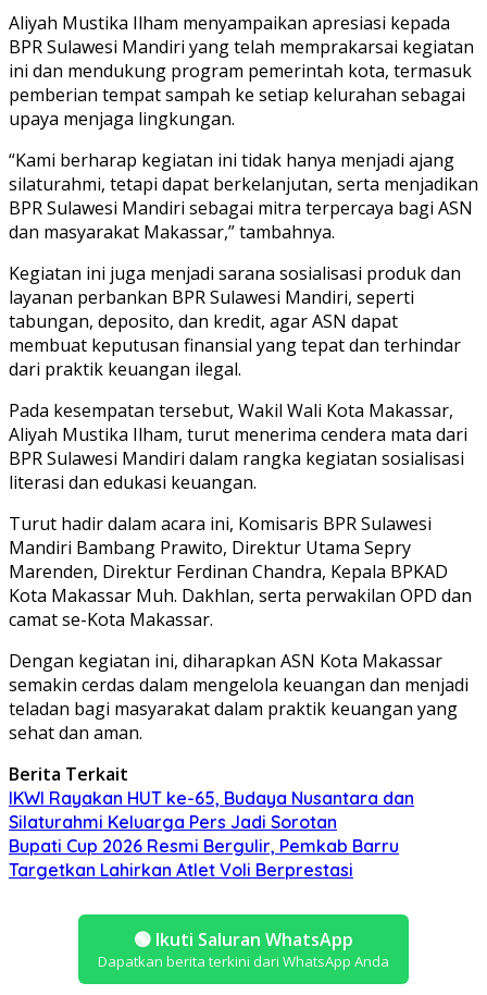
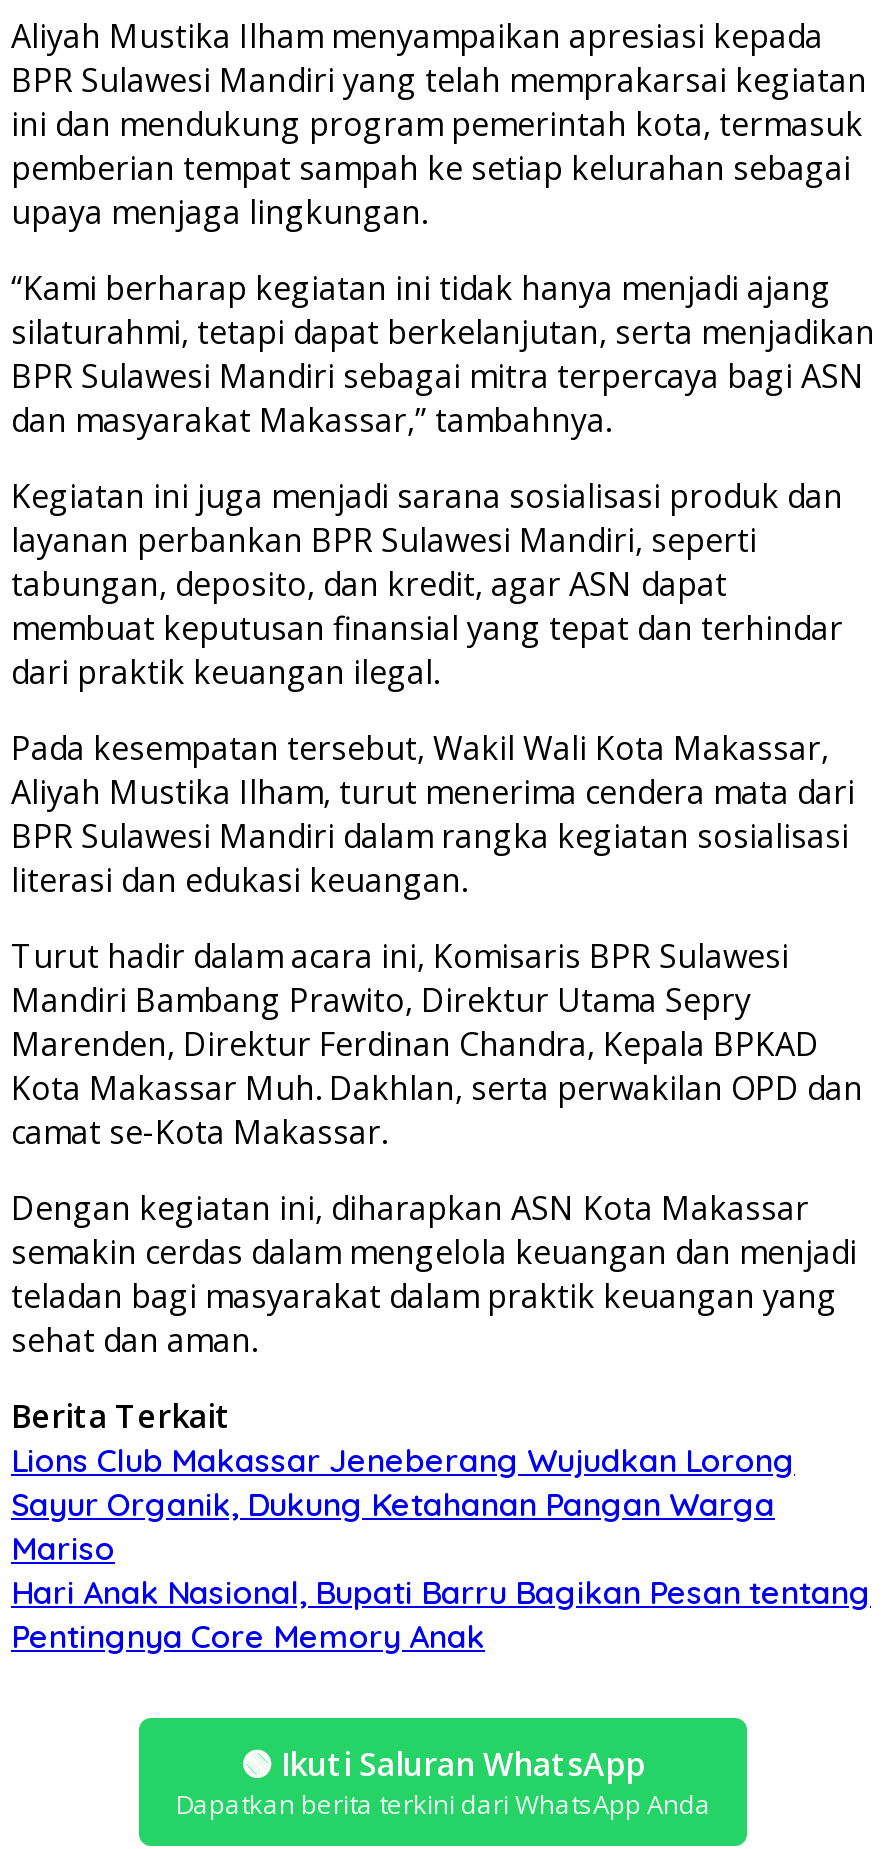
- IKWI Rayakan HUT ke-65, Budaya Nusantara dan
- Silaturahmi Keluarga Pers Jadi Sorotan
- Bupati Cup 2026 Resmi Bergulir, Pemkab Barru
- Targetkan Lahirkan Atlet Voli Berprestasi
+ Lions Club Makassar Jeneberang Wujudkan Lorong
+ Sayur Organik, Dukung Ketahanan Pangan Warga
+ Mariso
+ Hari Anak Nasional, Bupati Barru Bagikan Pesan tentang
+ Pentingnya Core Memory Anak
